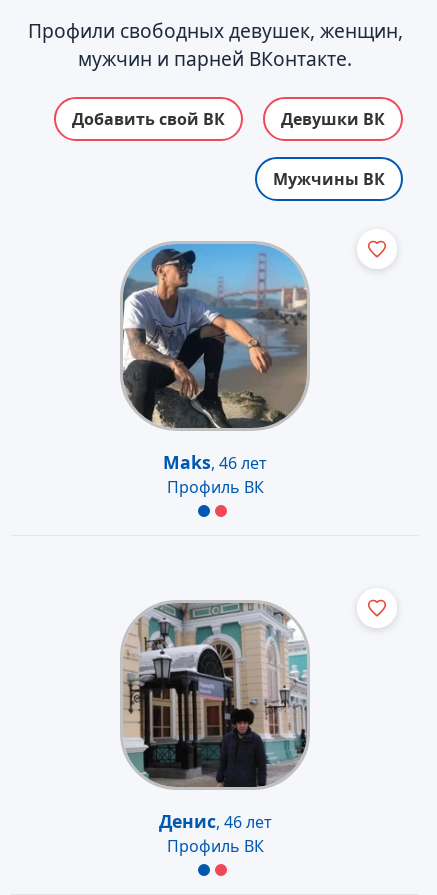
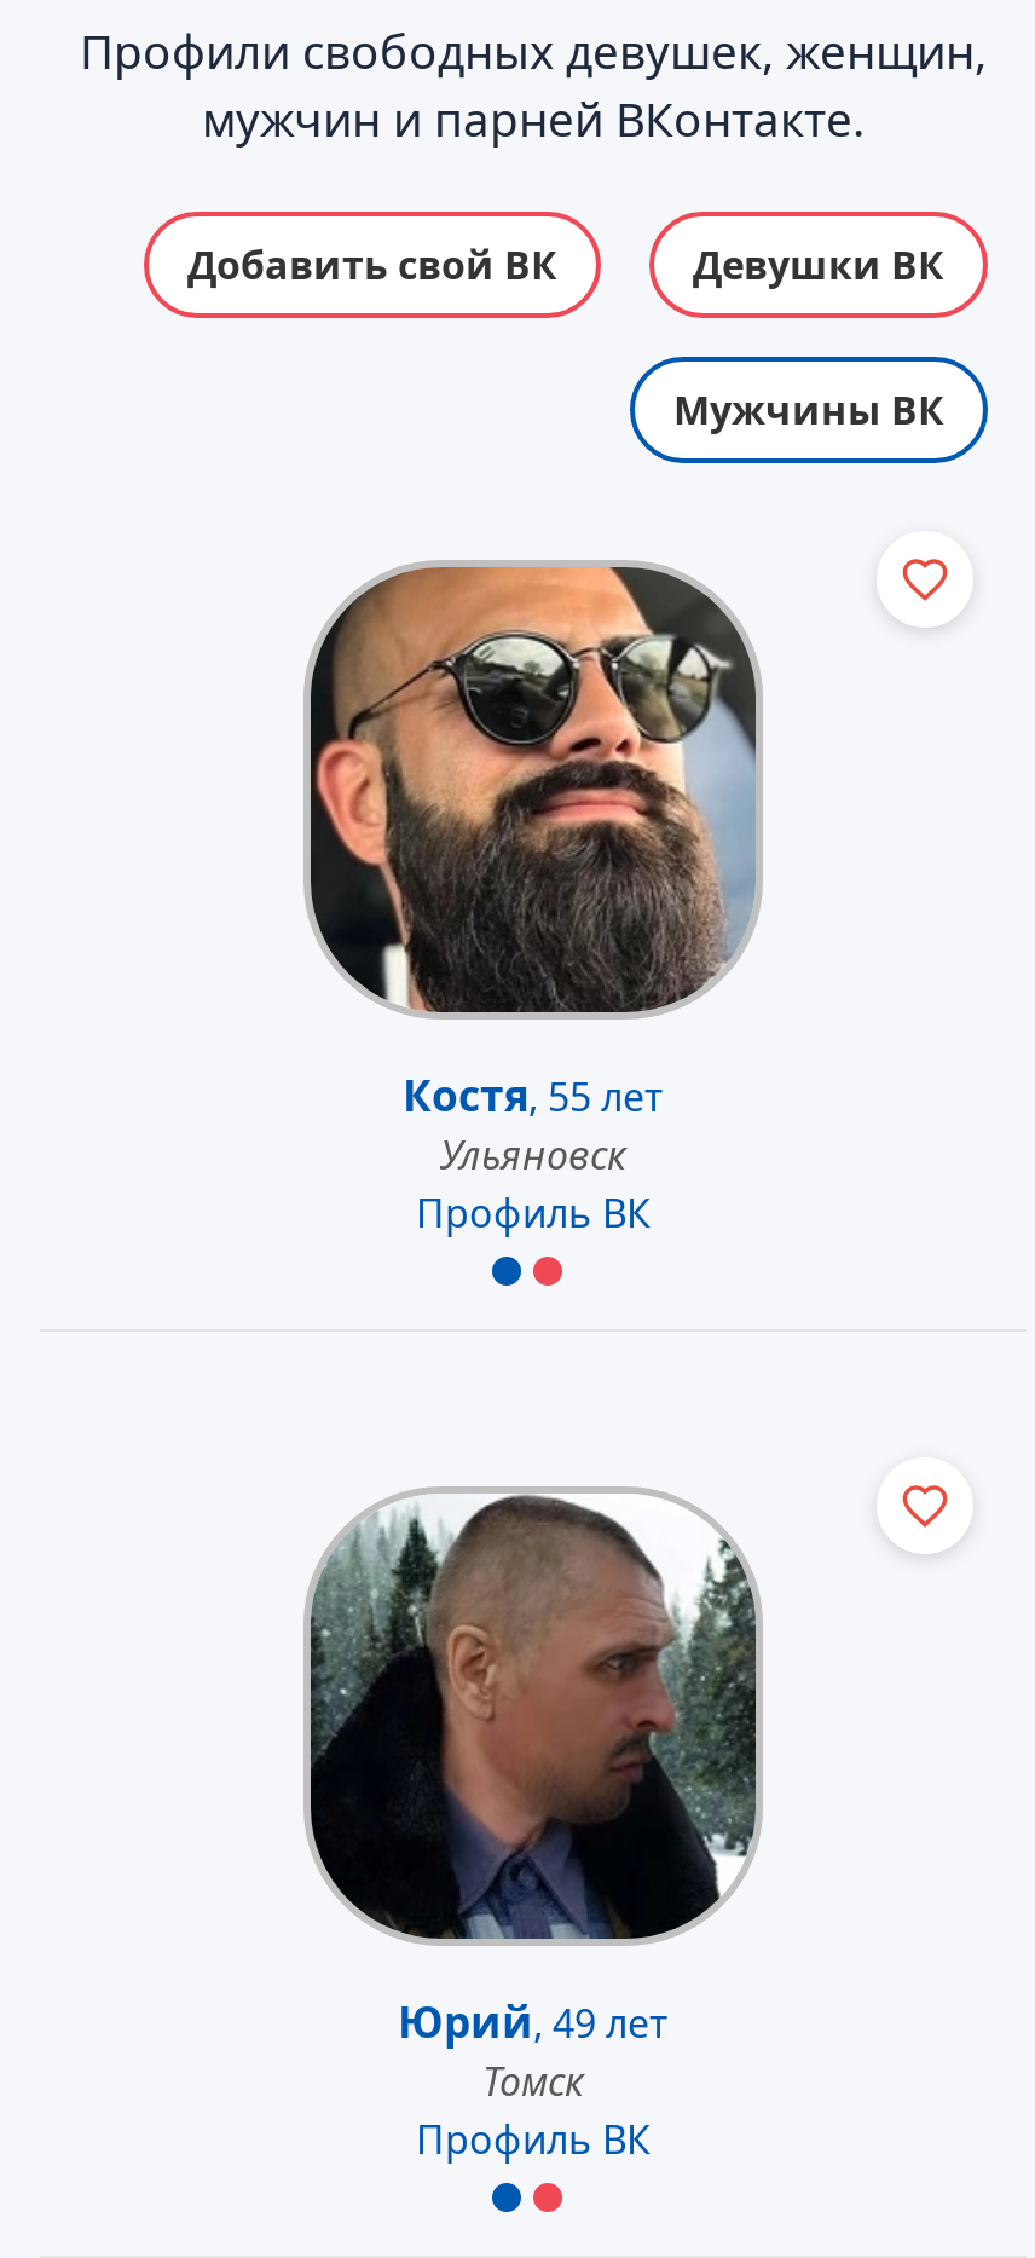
- [image]
- Maks, 46 лет
+ [image]
+ Костя, 55 лет
+ Ульяновск

- [image]
- Денис, 46 лет
+ [image]
+ Юрий, 49 лет
+ Томск
